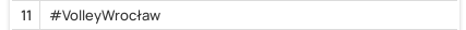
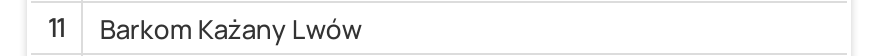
- #VolleyWrocław
+ Barkom Każany Lwów
